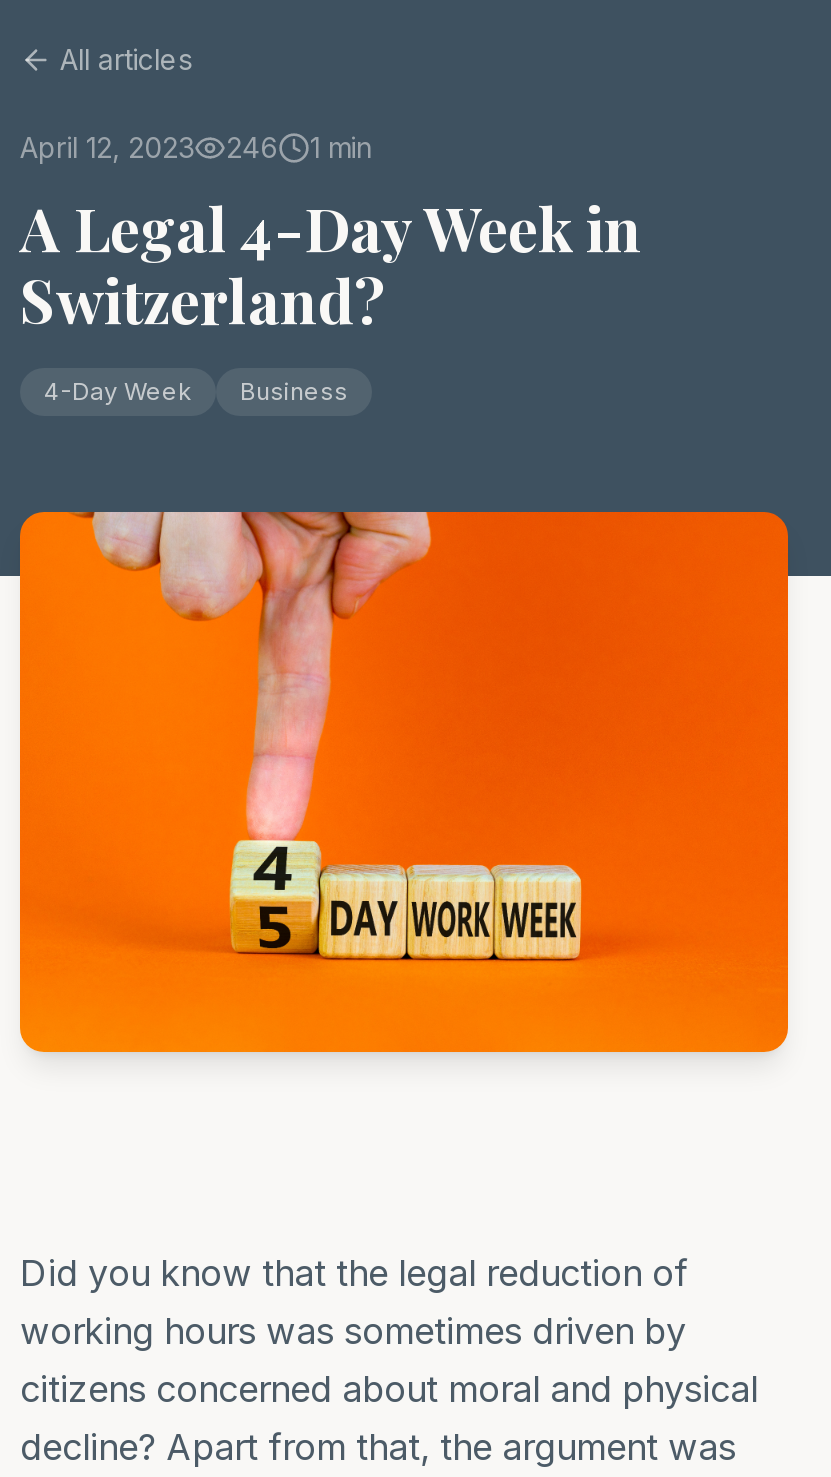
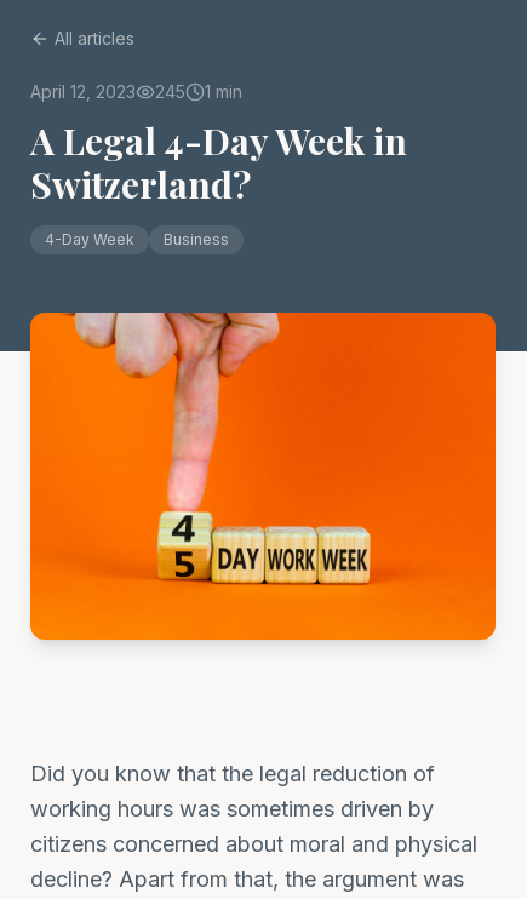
- April 12, 2023 246 1 min
+ April 12, 2023 245 1 min
